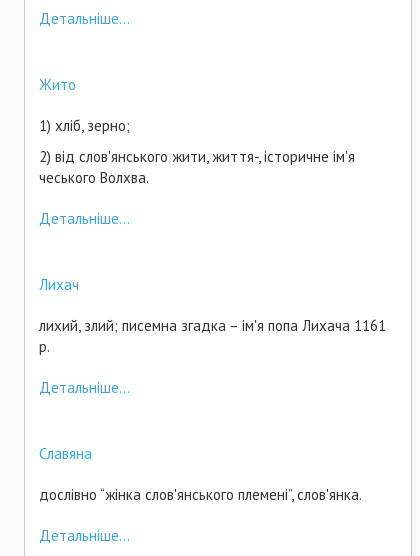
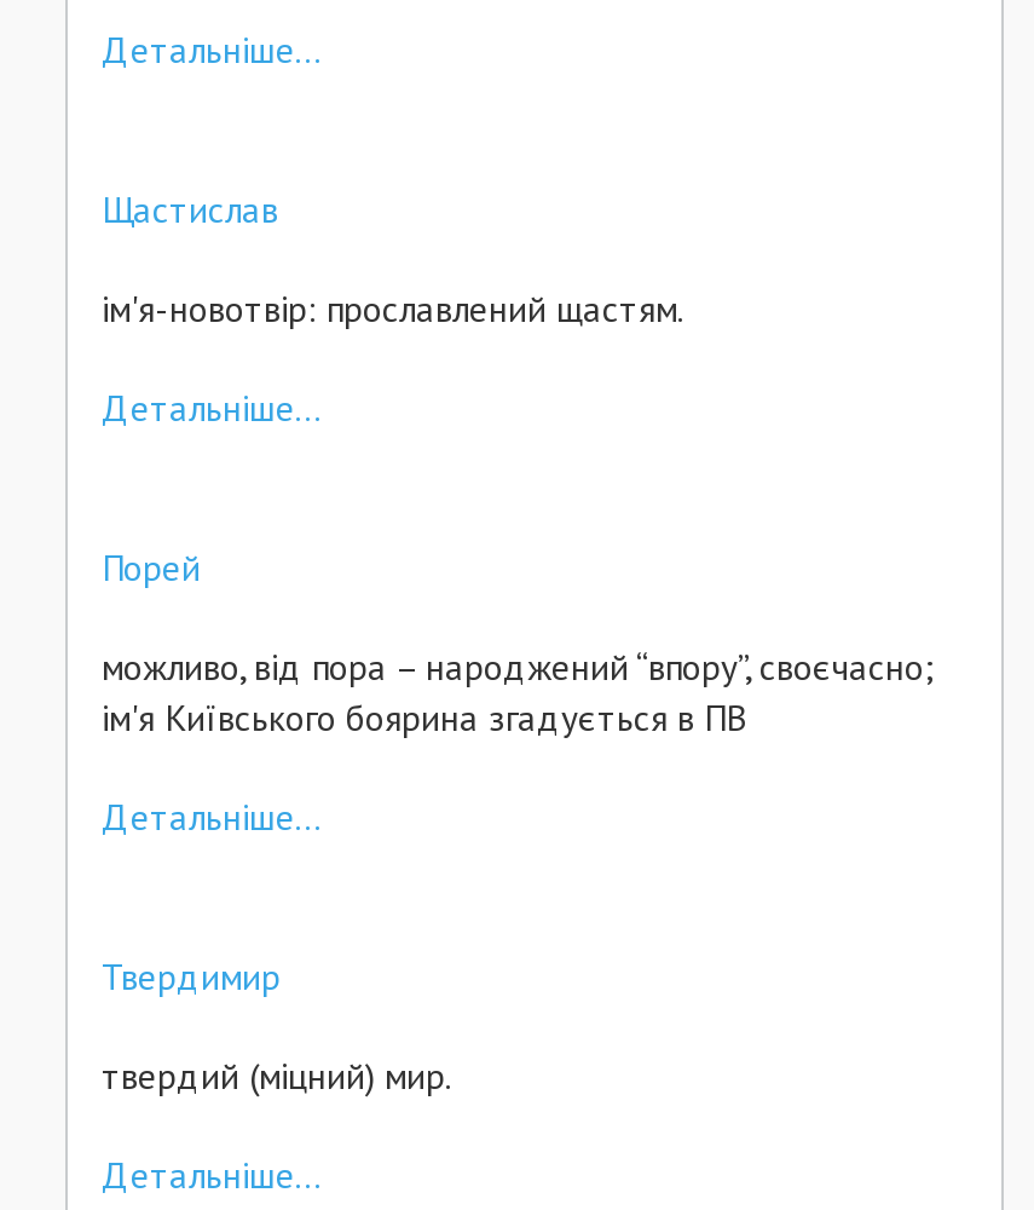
- Жито
- 1) хліб, зерно;
- 2) від слов'янського жити, життя-, історичне ім'я
- чеського Волхва.
+ Щастислав
+ ім'я-новотвір: прославлений щастям.

- Лихач
+ Порей

- лихий, злий; писемна згадка – ім'я попа Лихача 1161
- p.
+ можливо, від пора – народжений “впору”, своєчасно;
+ ім'я Київського боярина згадується в ПВ

- Славяна
+ Твердимир

- дослівно “жінка слов'янського племені”, слов'янка.
+ твердий (міцний) мир.
